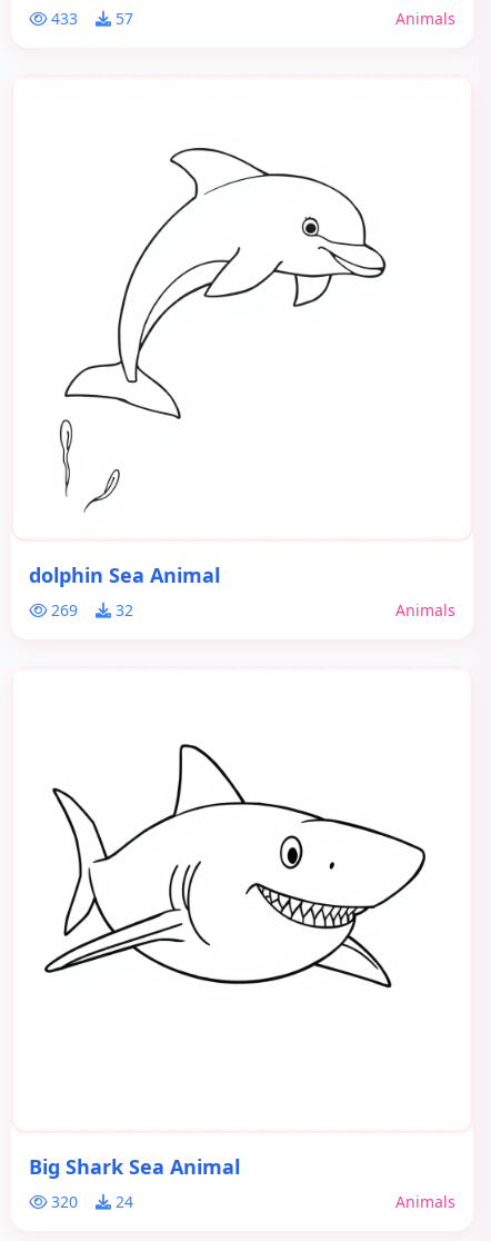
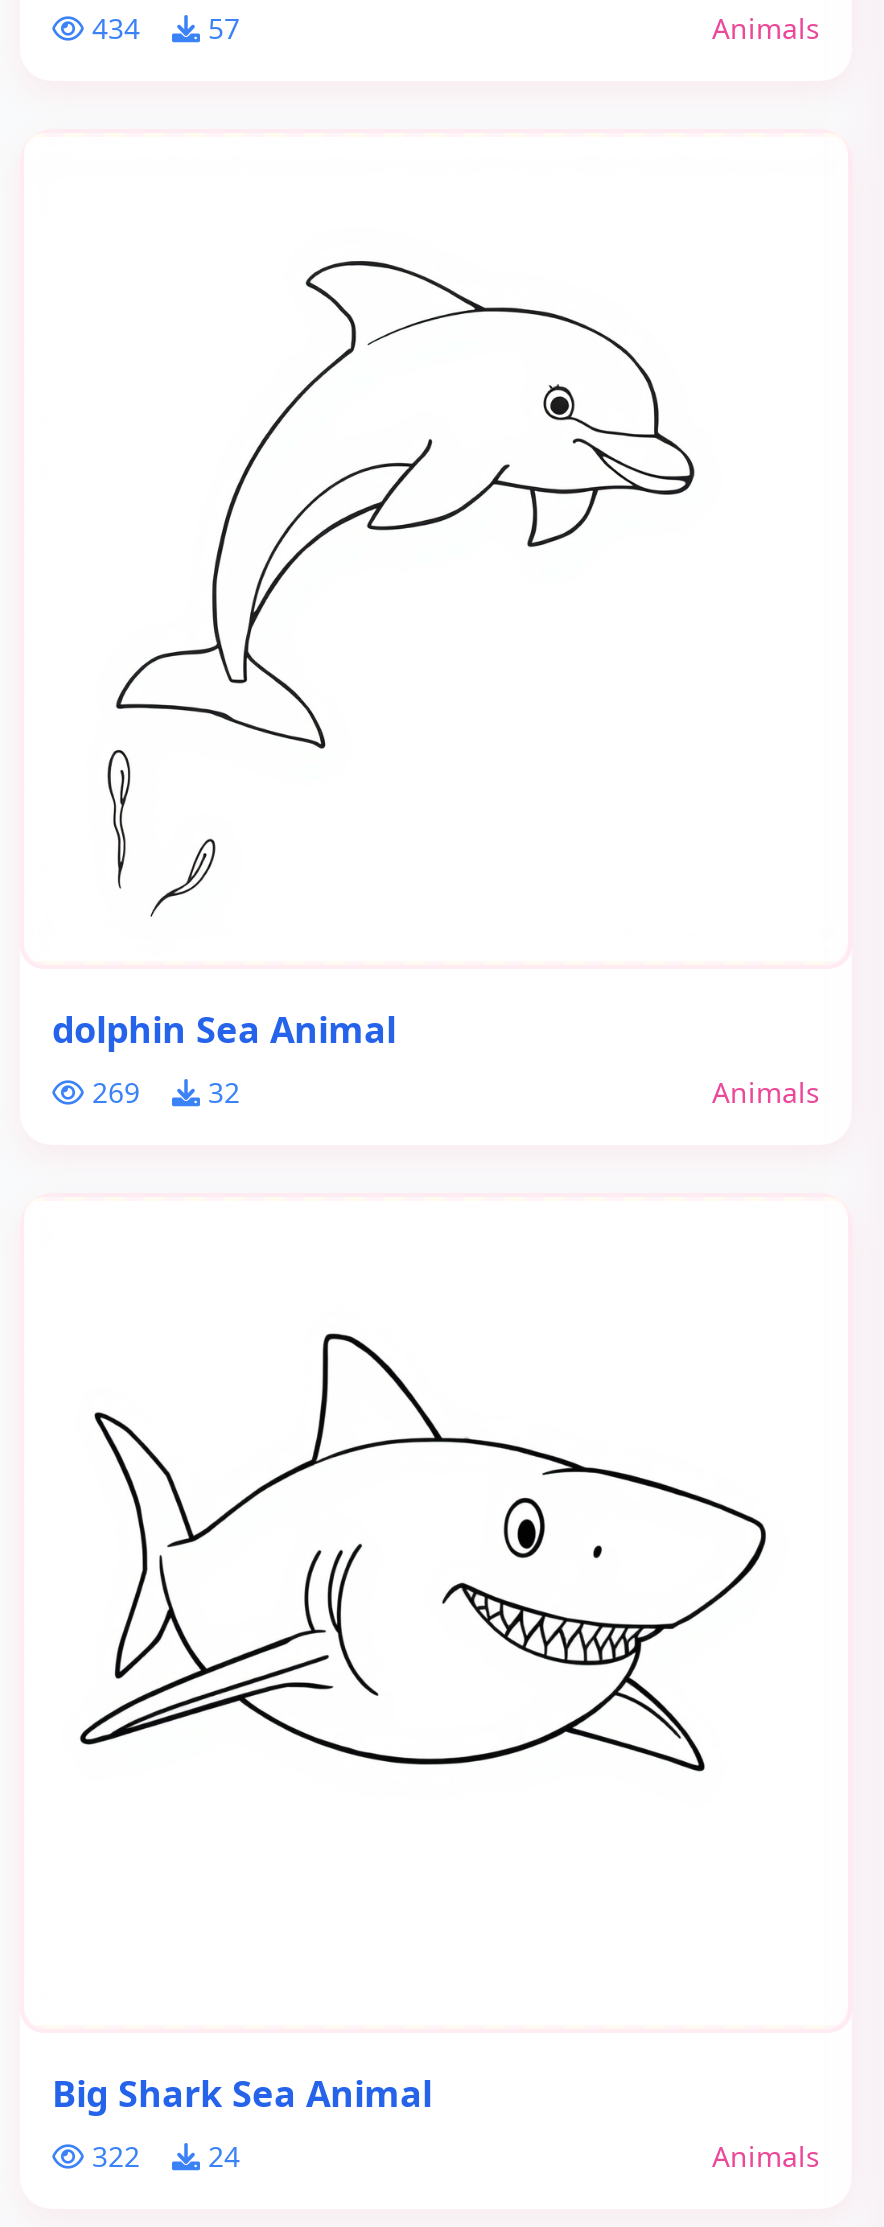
- 433 57
+ 434 57

- 320 24
+ 322 24
